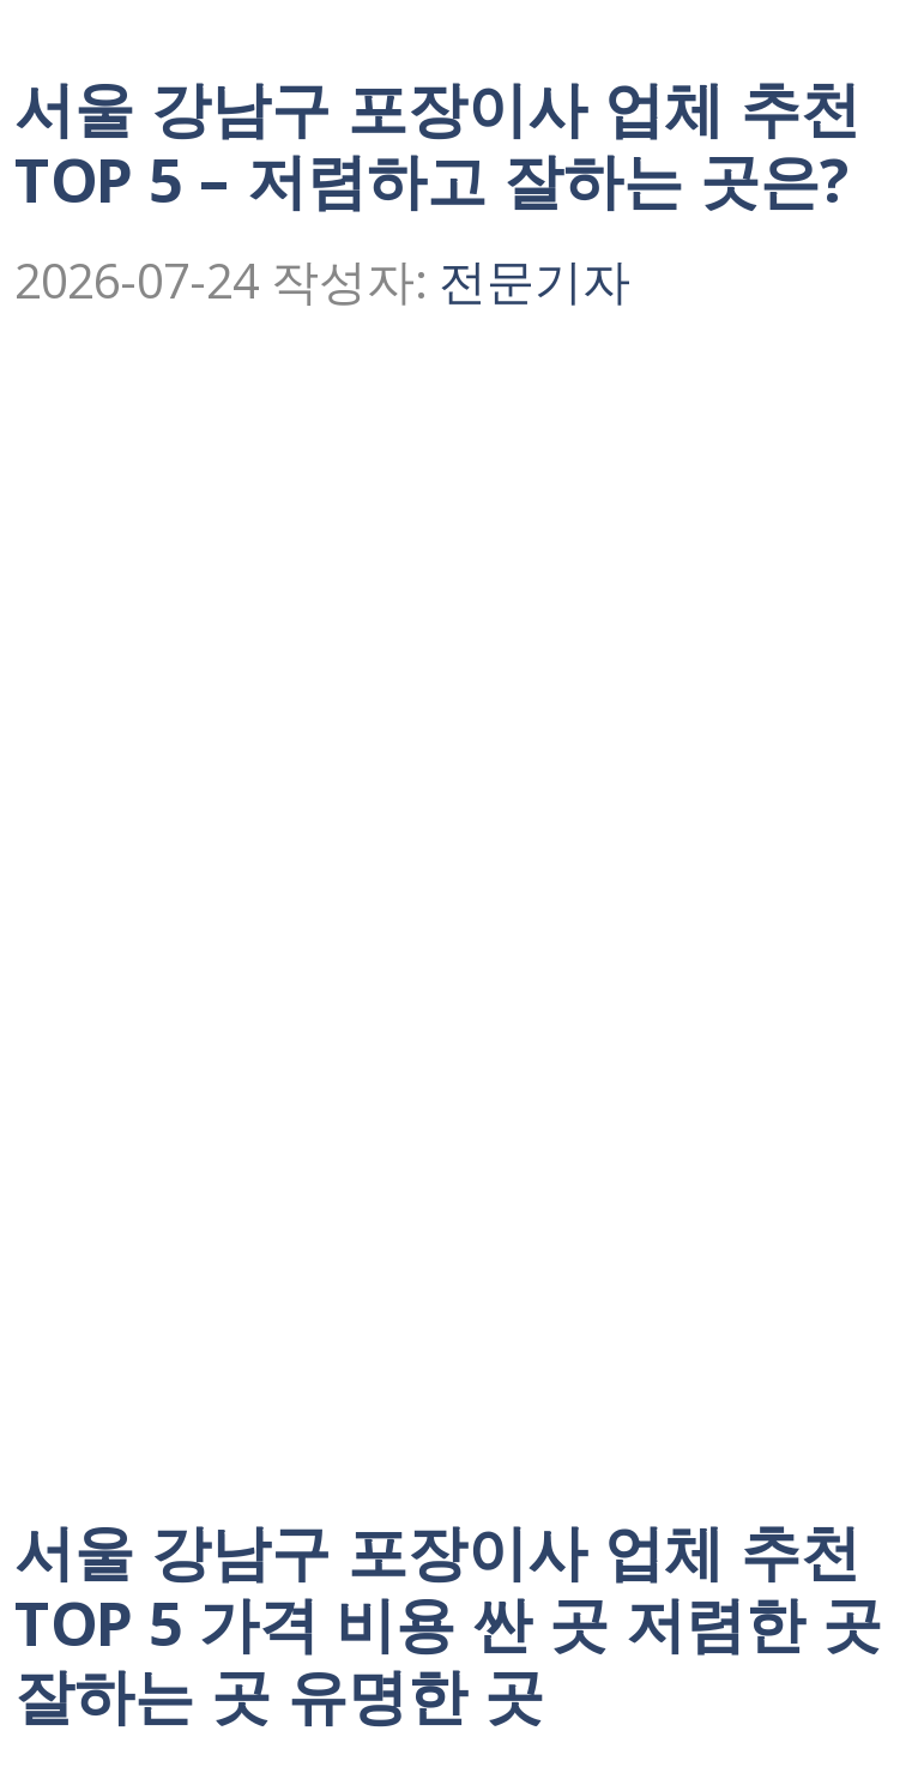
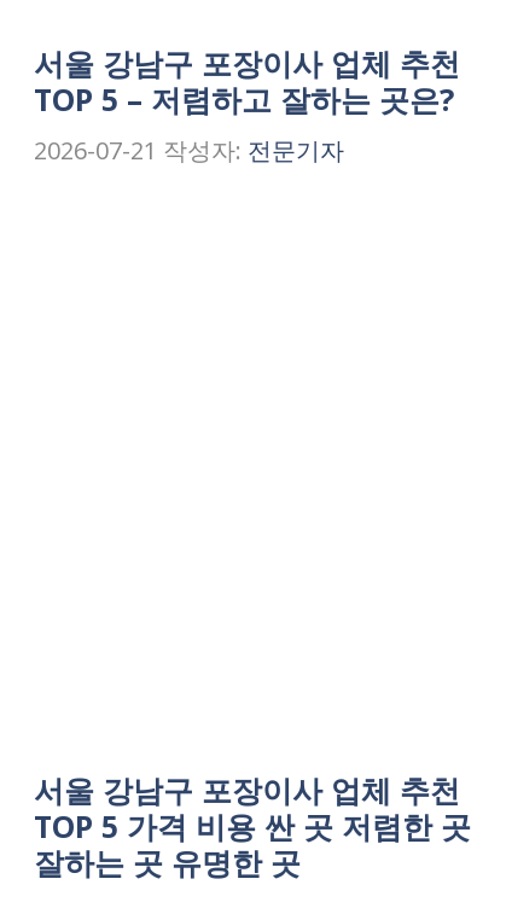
- 2026-07-24 작성자: 전문기자
+ 2026-07-21 작성자: 전문기자
